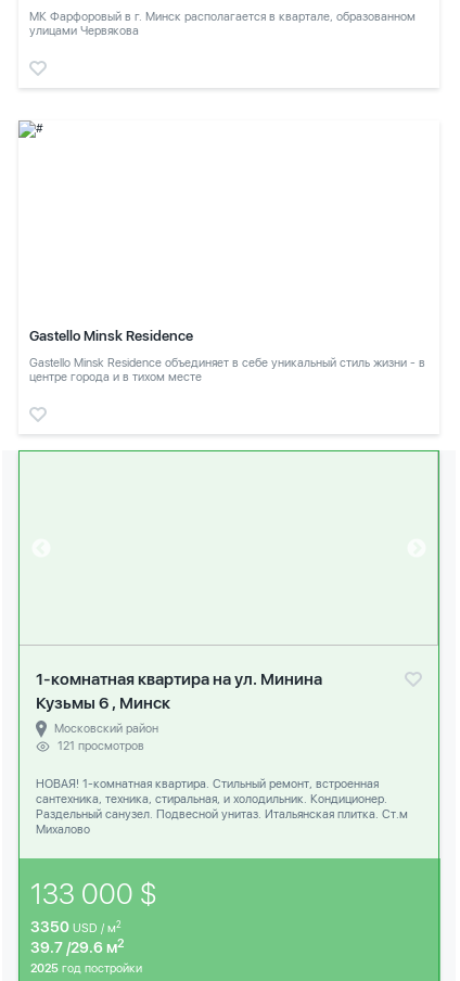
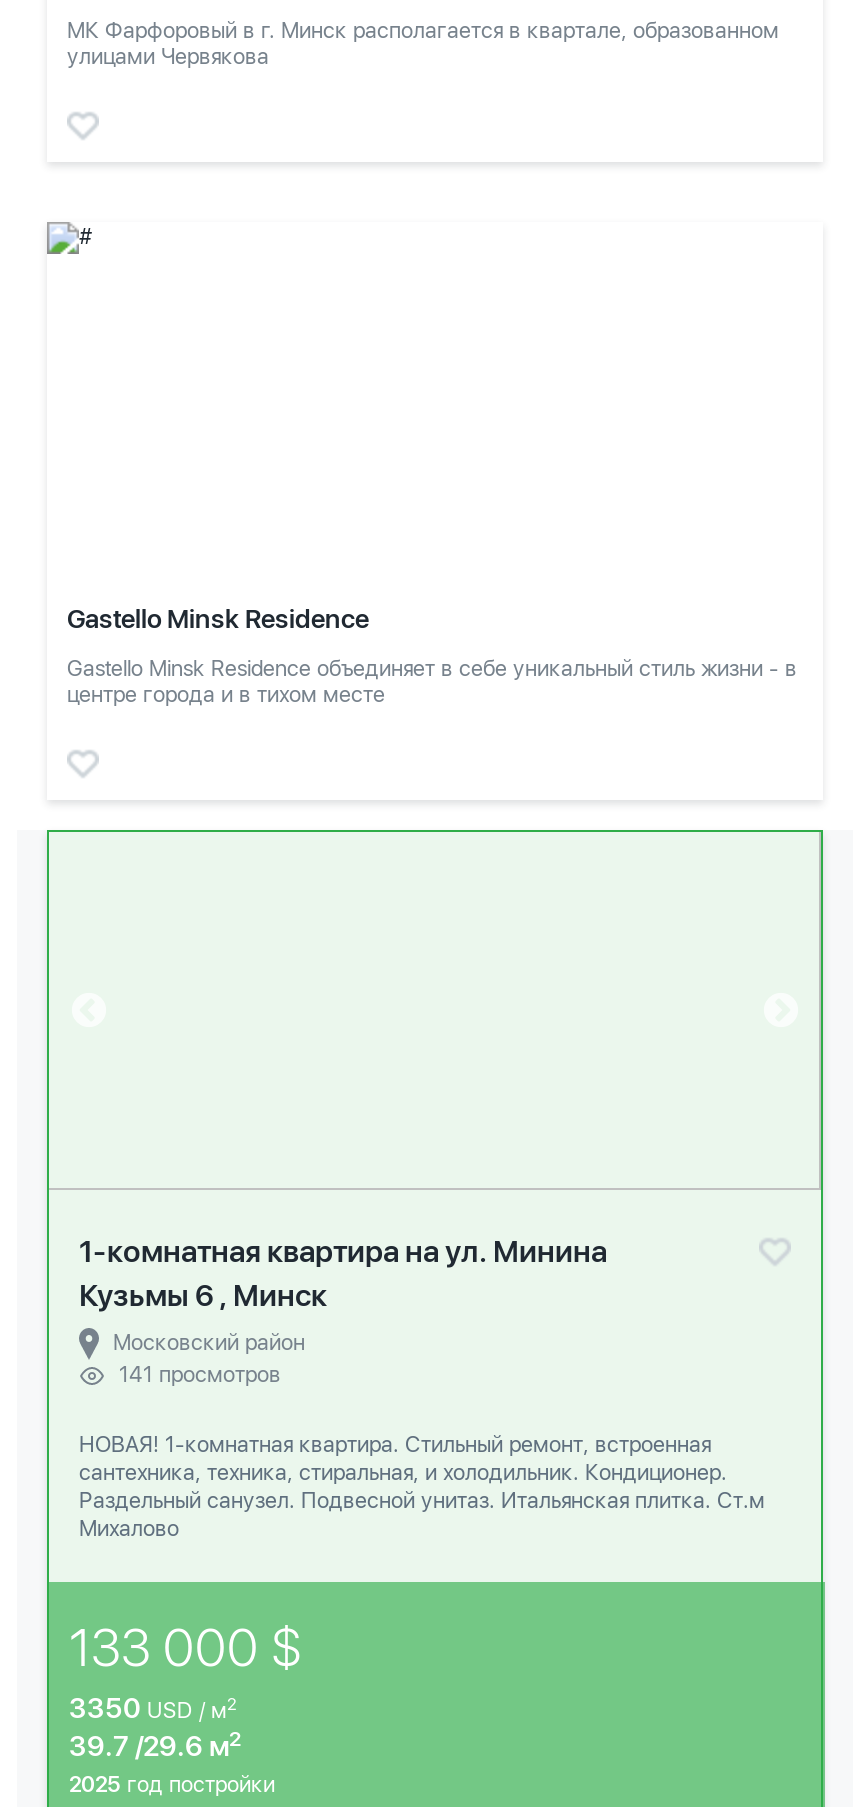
- 121 просмотров
+ 141 просмотров
